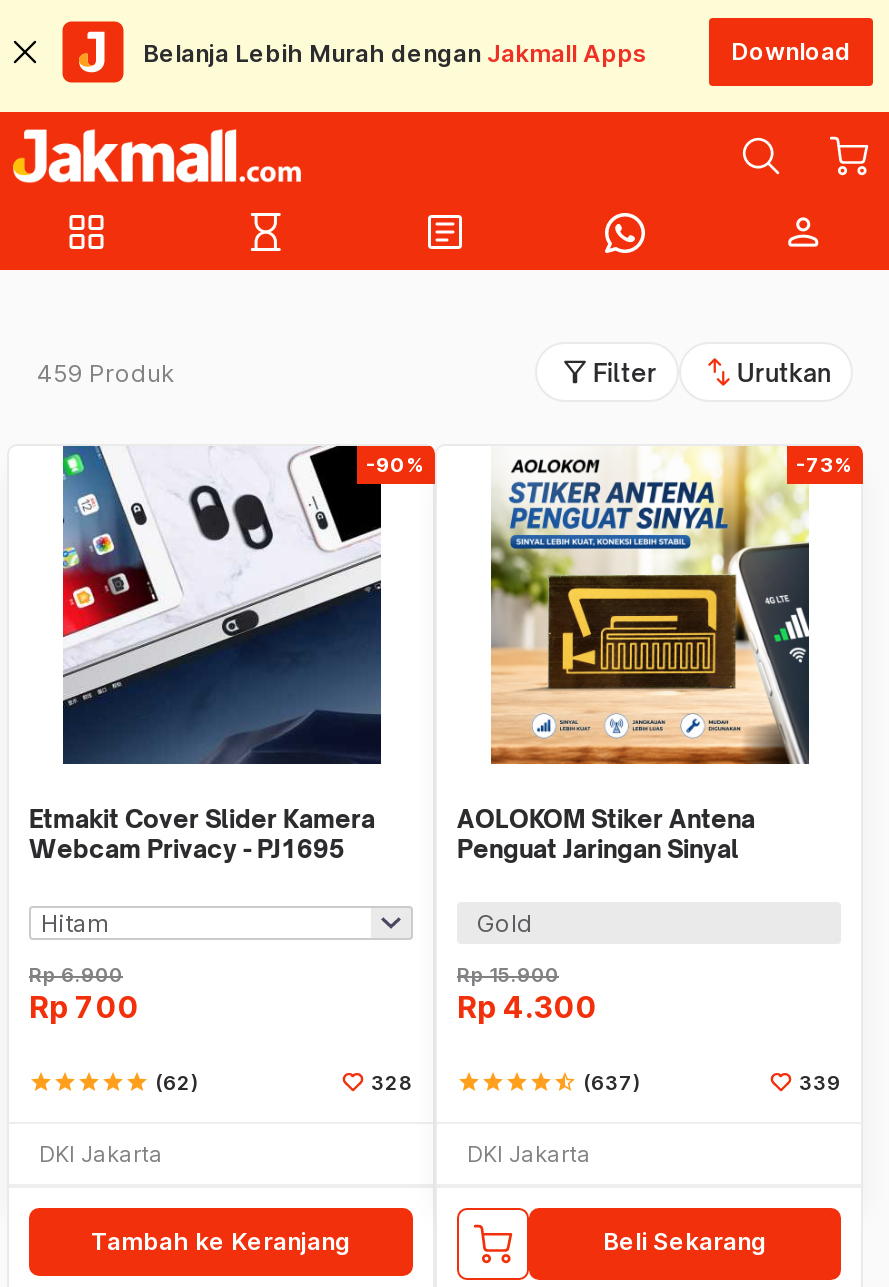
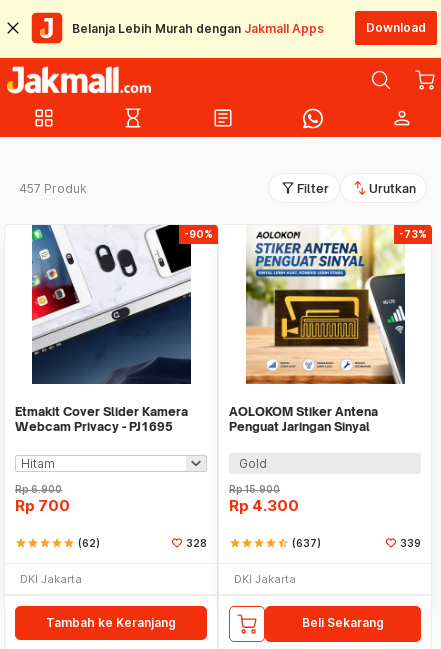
- 459 Produk
+ 457 Produk
